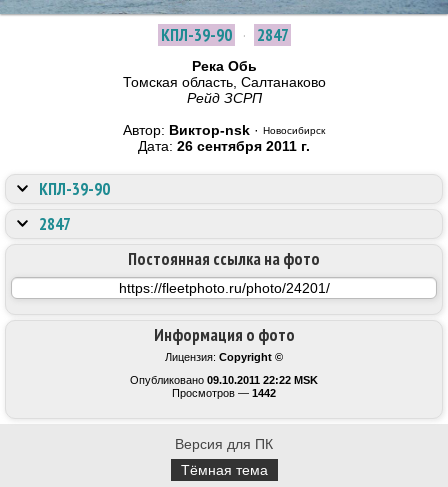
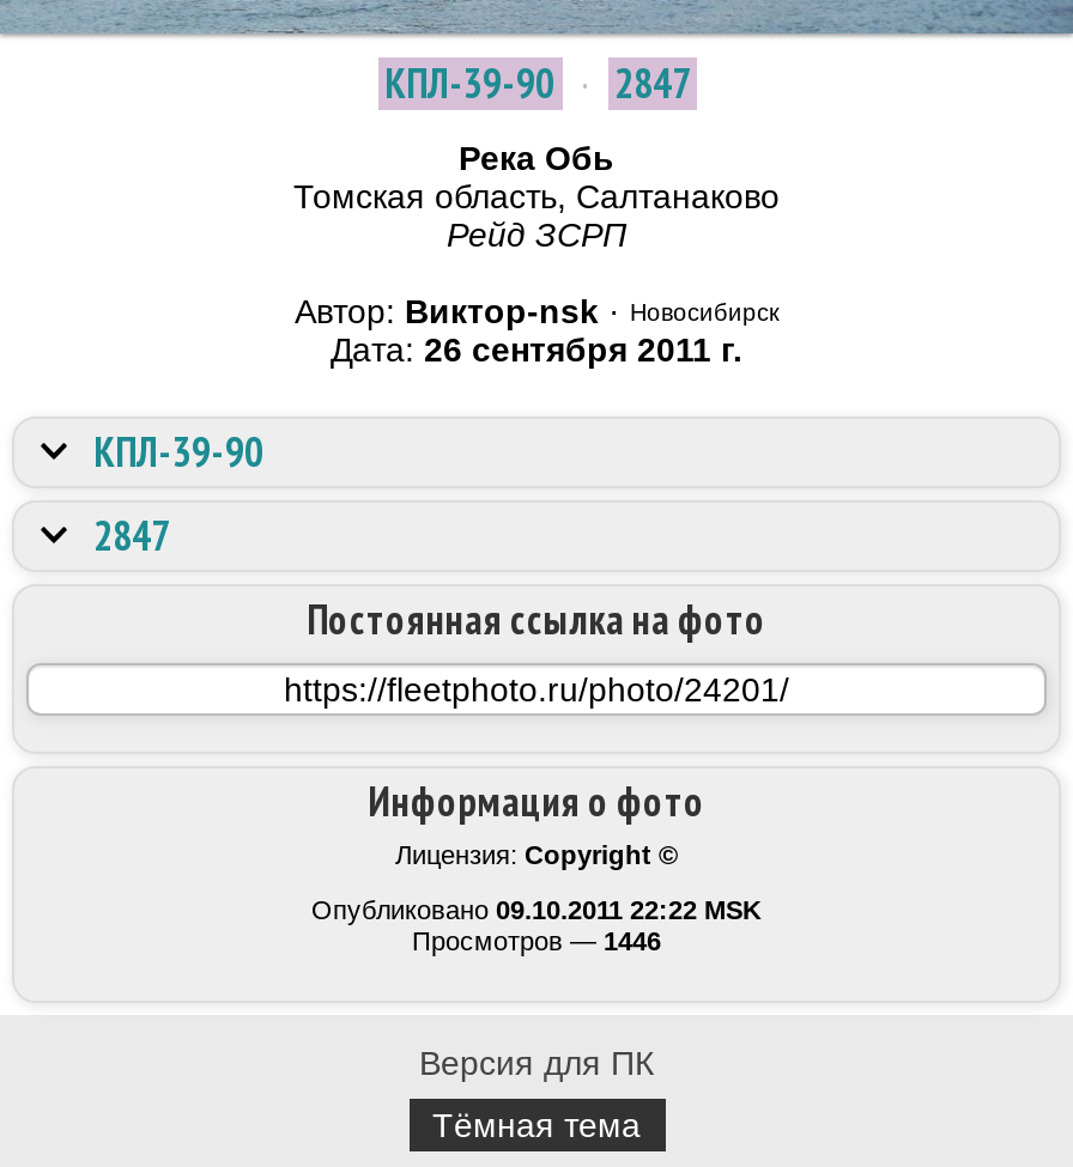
- Просмотров — 1442
+ Просмотров — 1446
